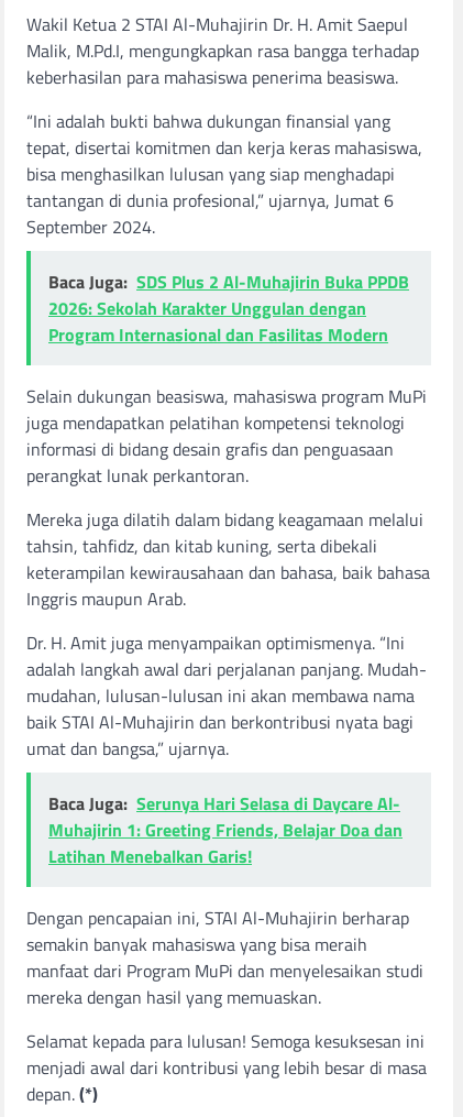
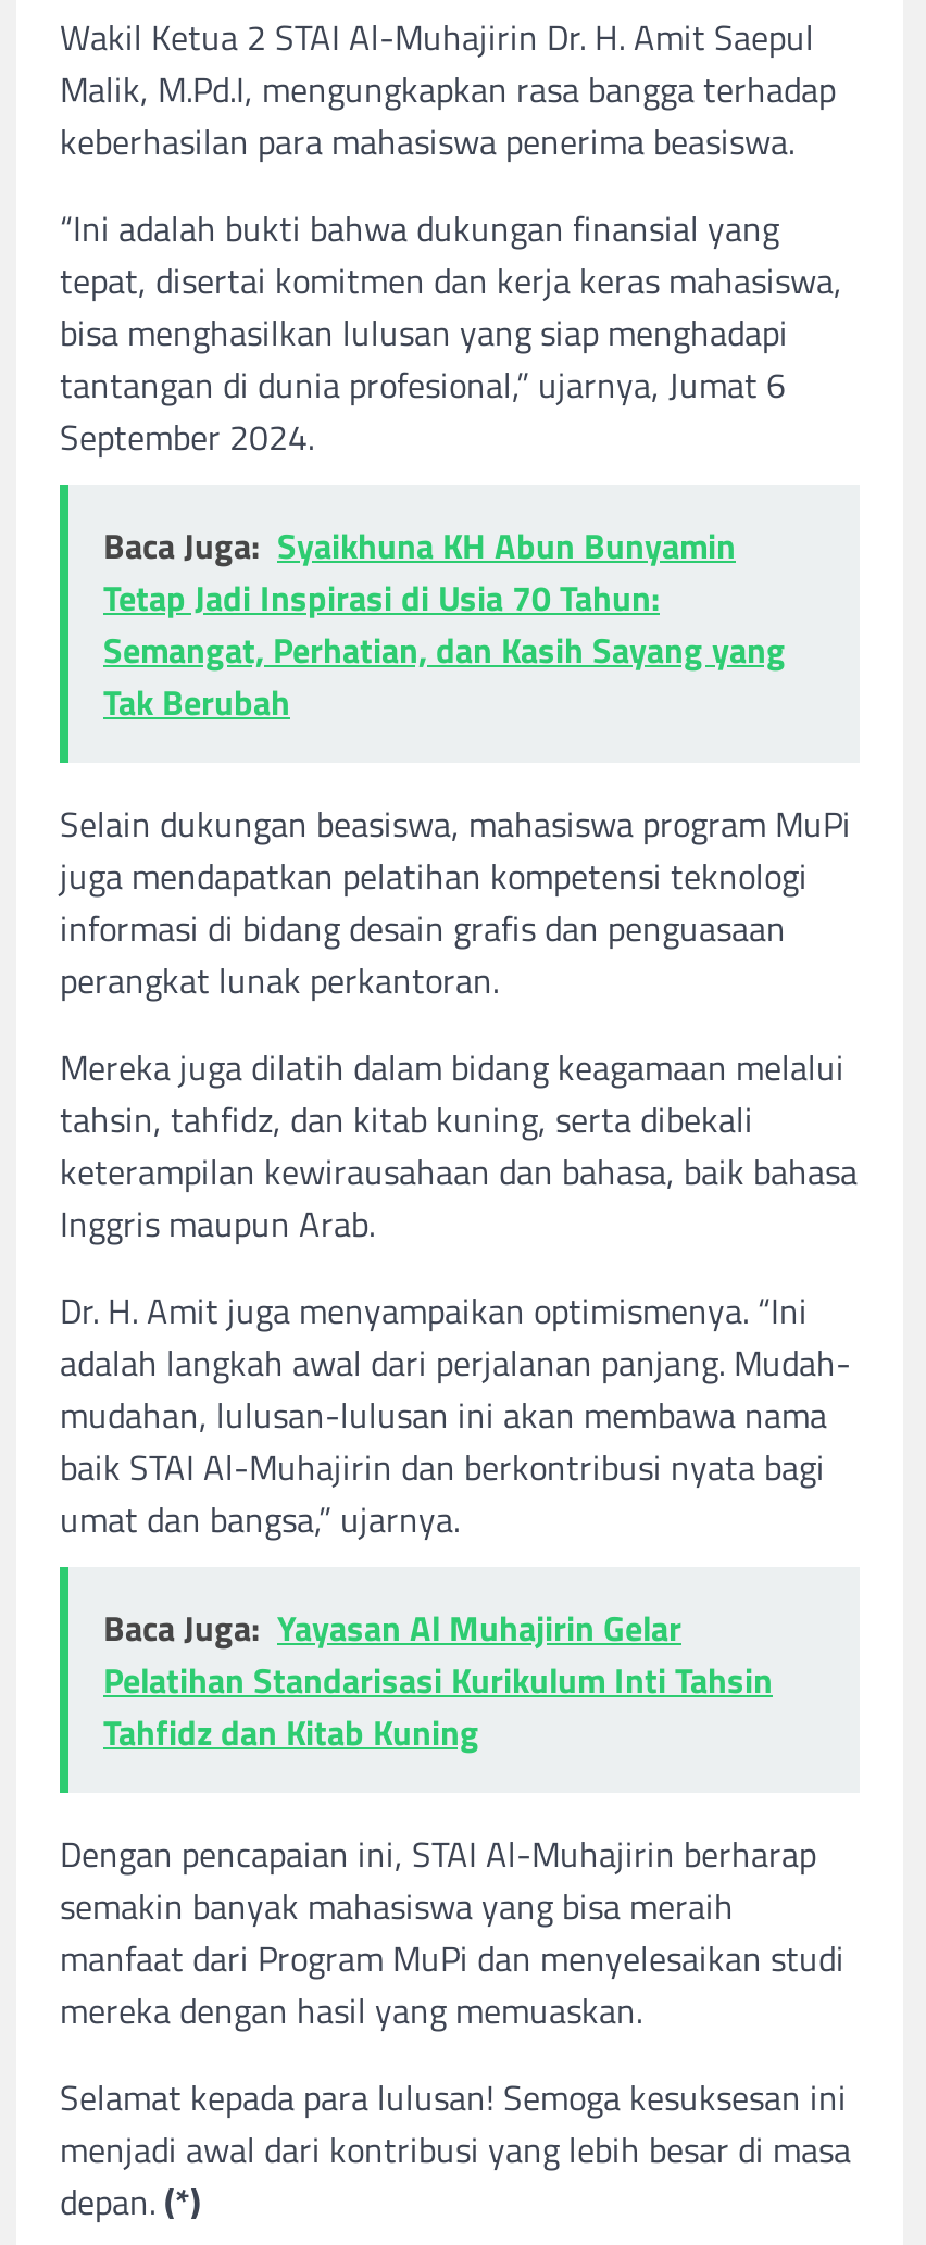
- Baca Juga: SDS Plus 2 Al-Muhajirin Buka PPDB
- 2026: Sekolah Karakter Unggulan dengan
- Program Internasional dan Fasilitas Modern
+ Baca Juga: Syaikhuna KH Abun Bunyamin
+ Tetap Jadi Inspirasi di Usia 70 Tahun:
+ Semangat, Perhatian, dan Kasih Sayang yang
+ Tak Berubah

- Baca Juga: Serunya Hari Selasa di Daycare Al-
- Muhajirin 1: Greeting Friends, Belajar Doa dan
- Latihan Menebalkan Garis!
+ Baca Juga: Yayasan Al Muhajirin Gelar
+ Pelatihan Standarisasi Kurikulum Inti Tahsin
+ Tahfidz dan Kitab Kuning
